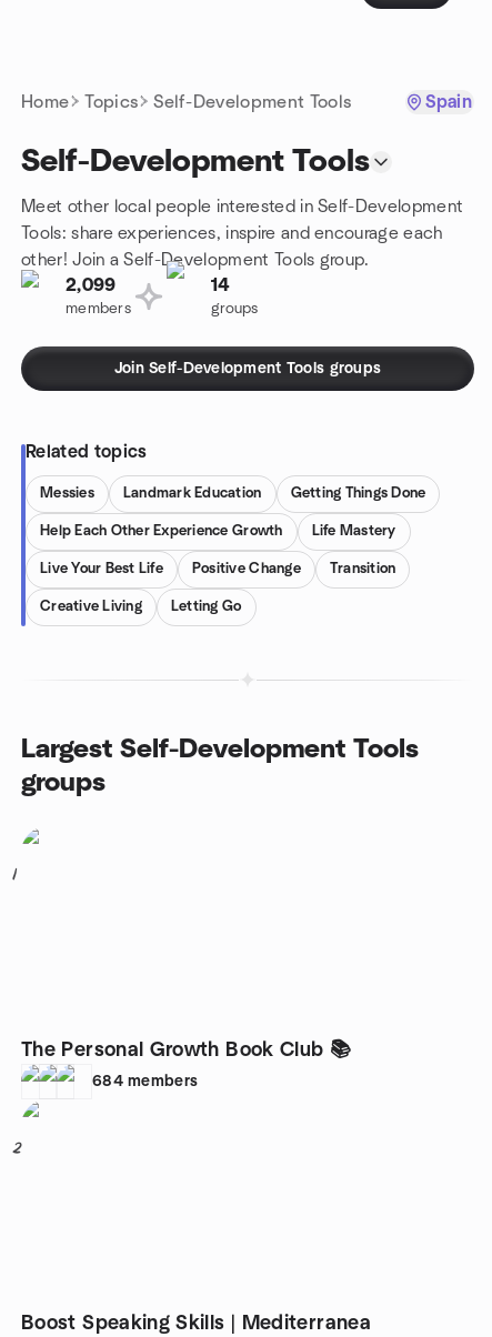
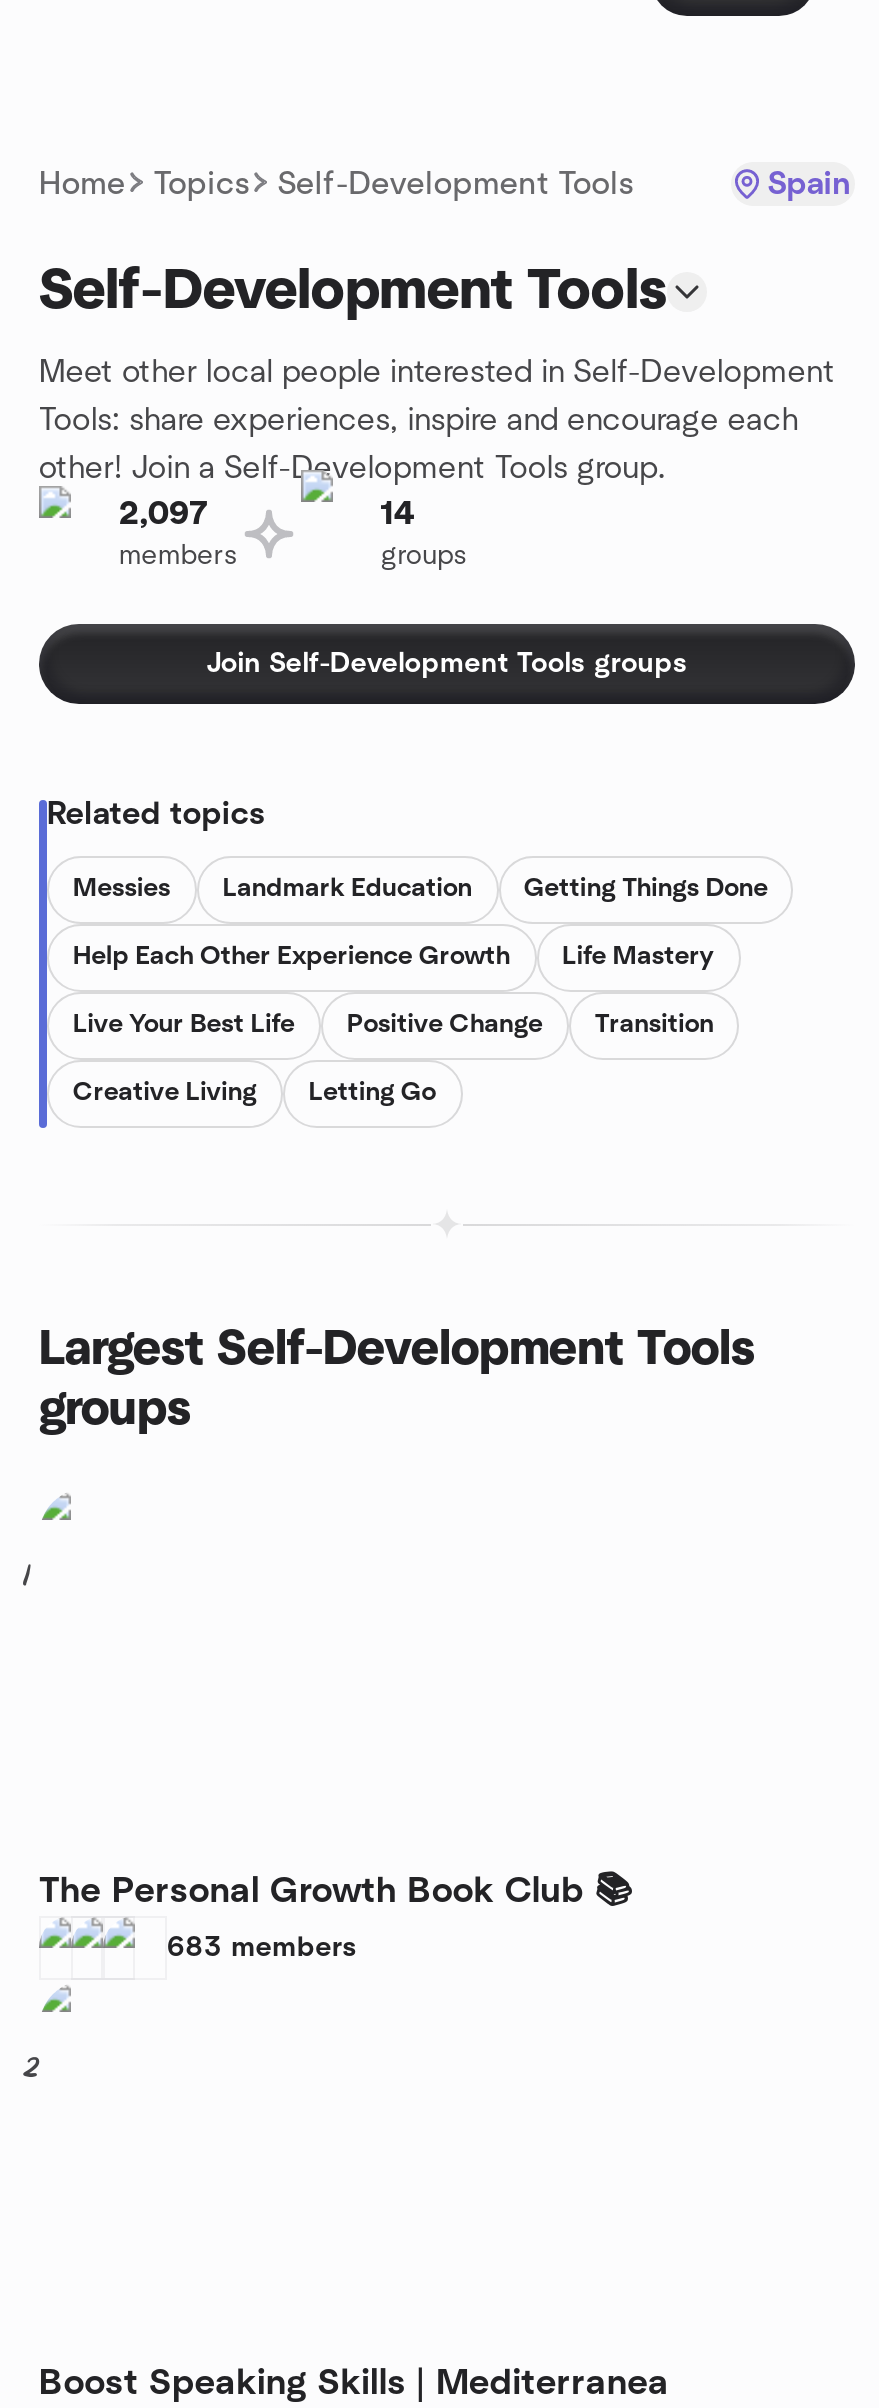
- 2,099
+ 2,097

- 684 members
+ 683 members
